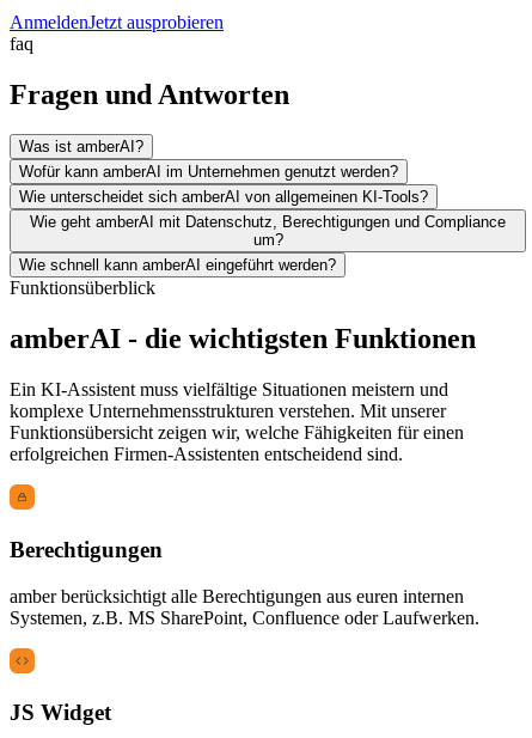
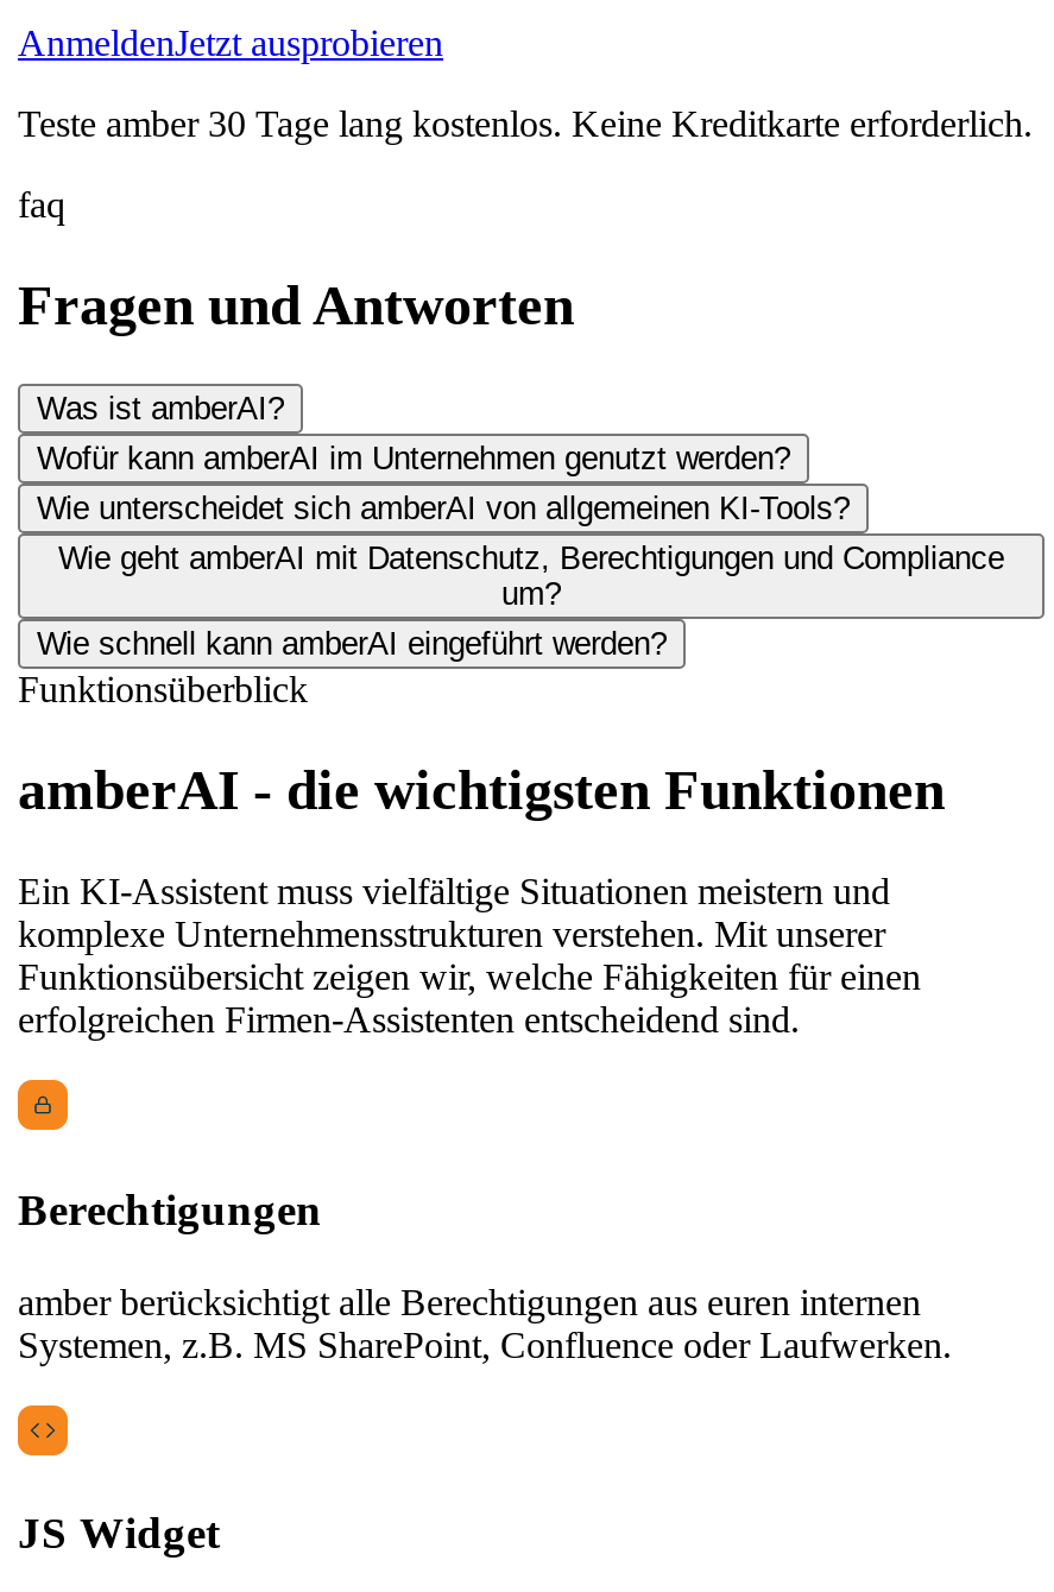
+ Teste amber 30 Tage lang kostenlos. Keine Kreditkarte erforderlich.
